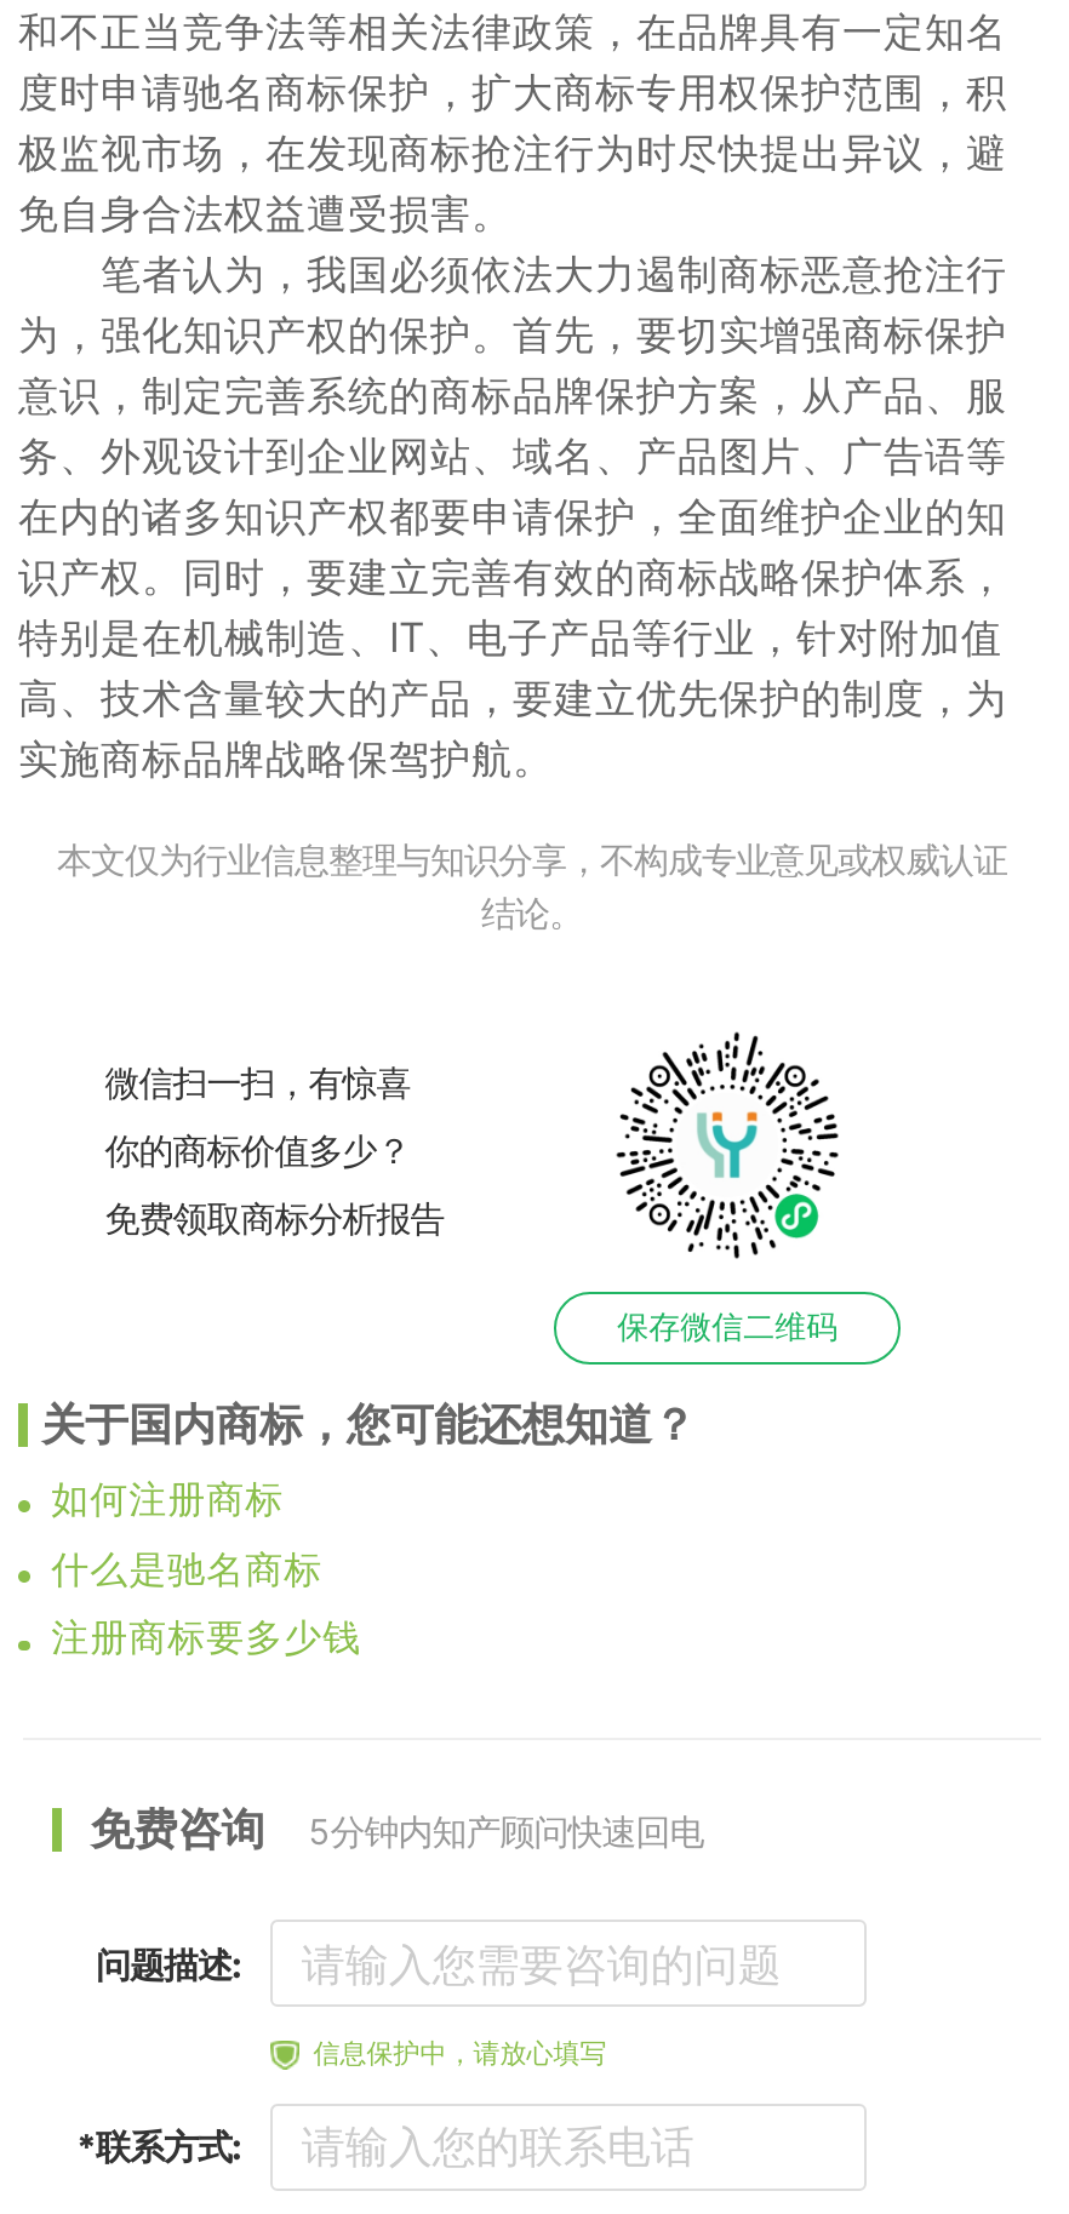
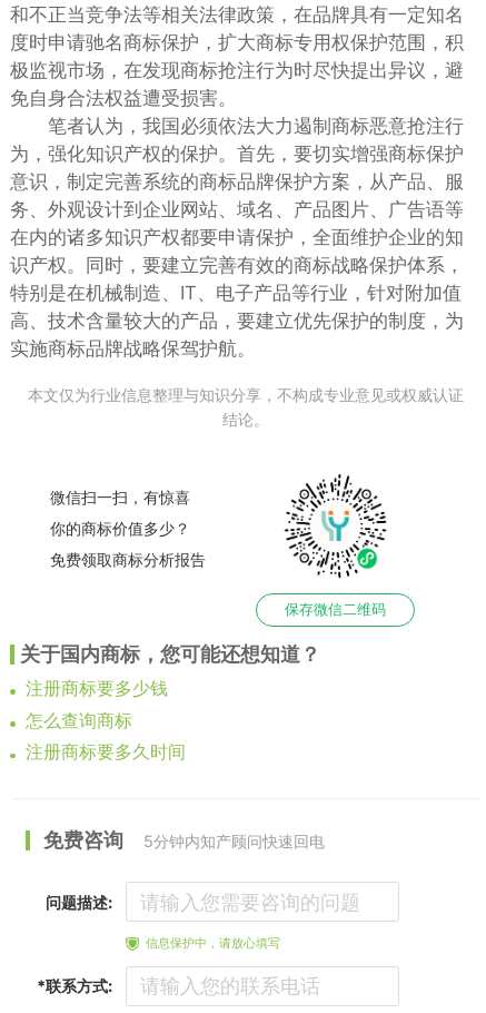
- 如何注册商标
- 什么是驰名商标

moved up: 注册商标要多少钱

+ 怎么查询商标
+ 注册商标要多久时间
